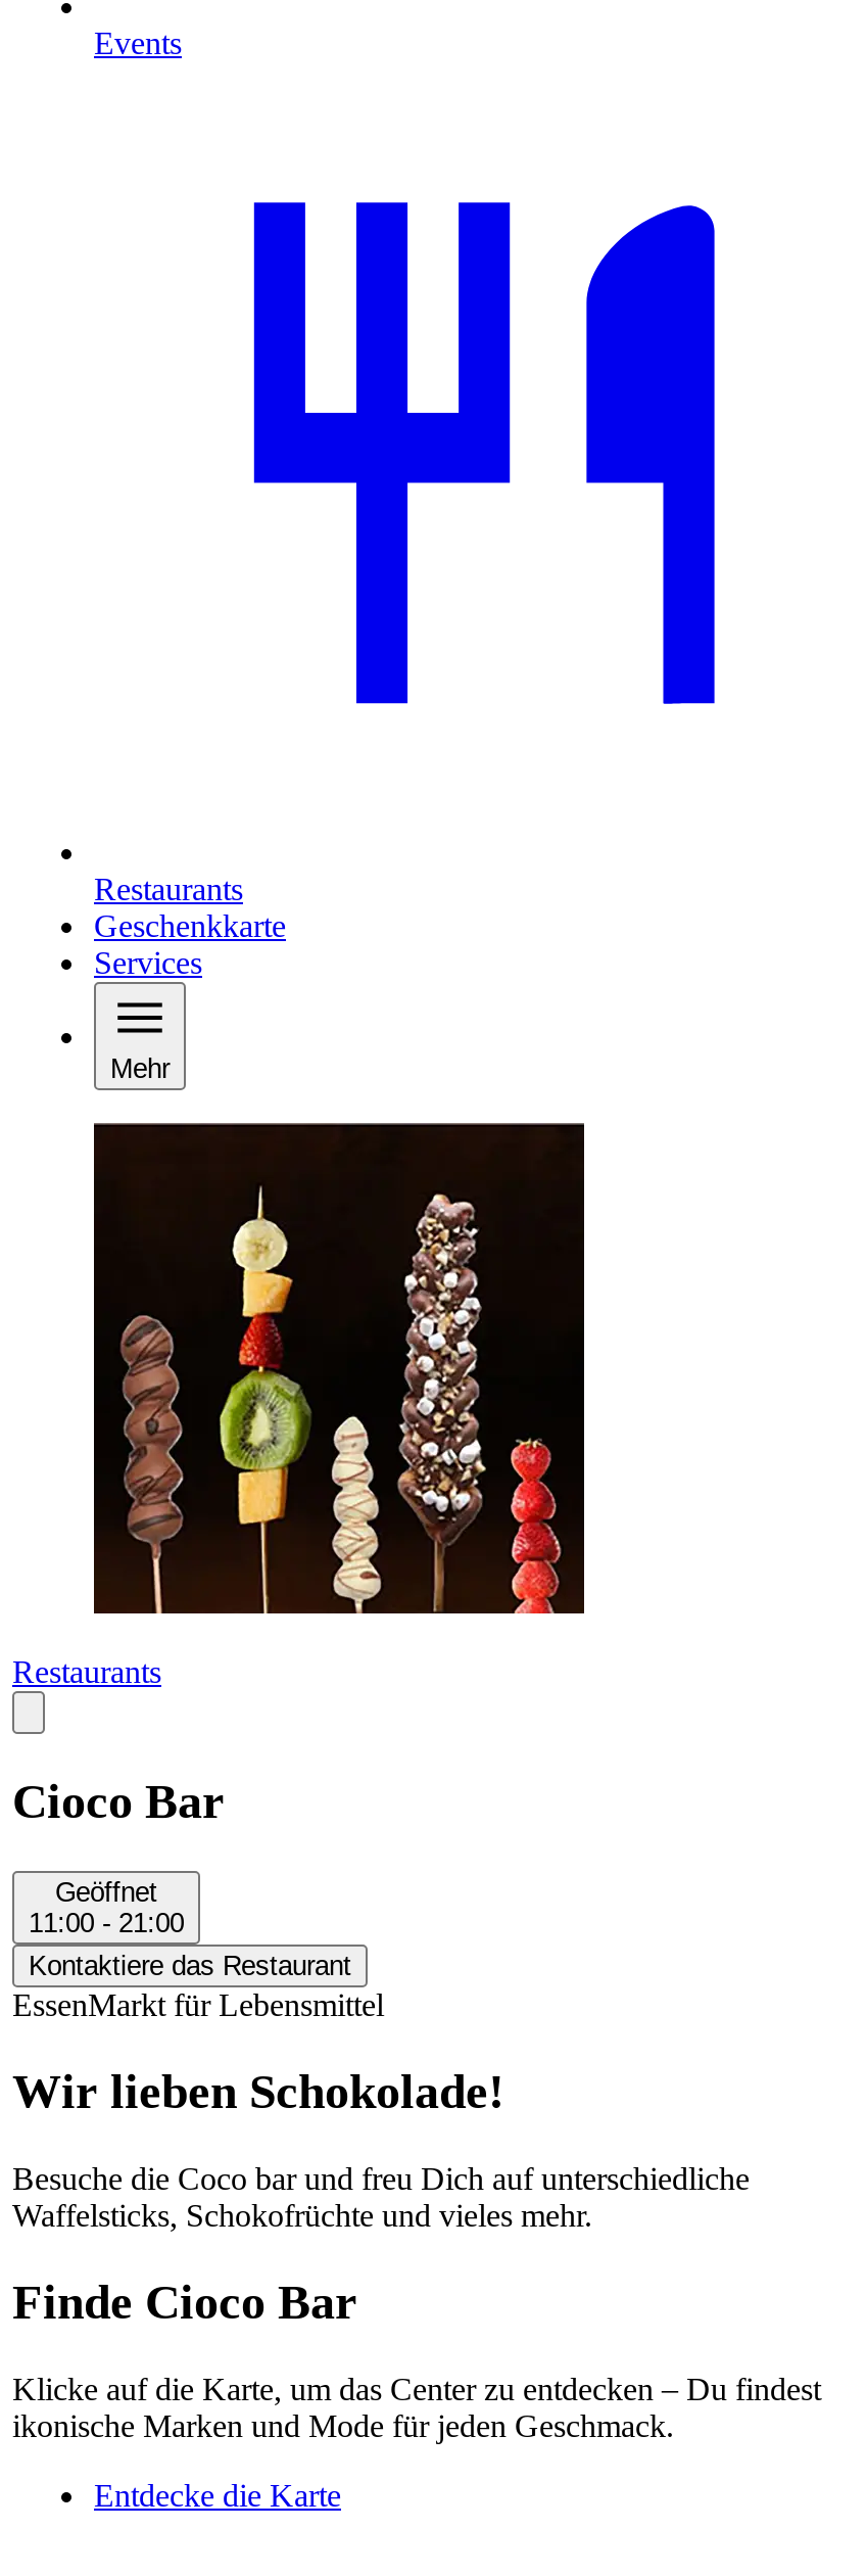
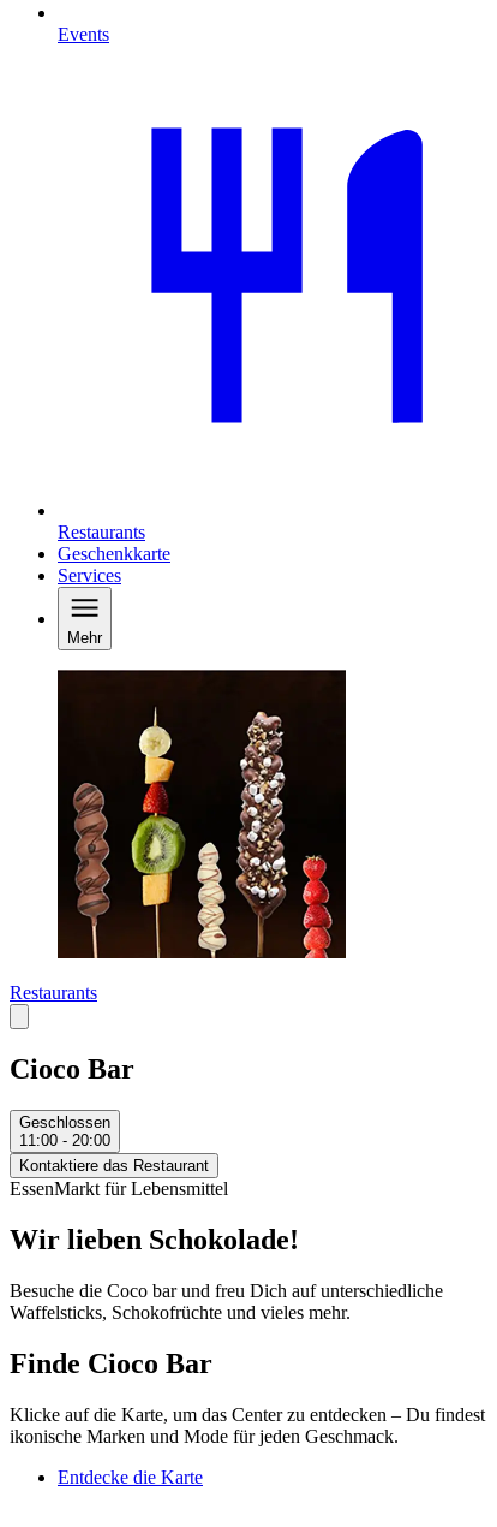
- Geöffnet
- 11:00 - 21:00
+ Geschlossen
+ 11:00 - 20:00
